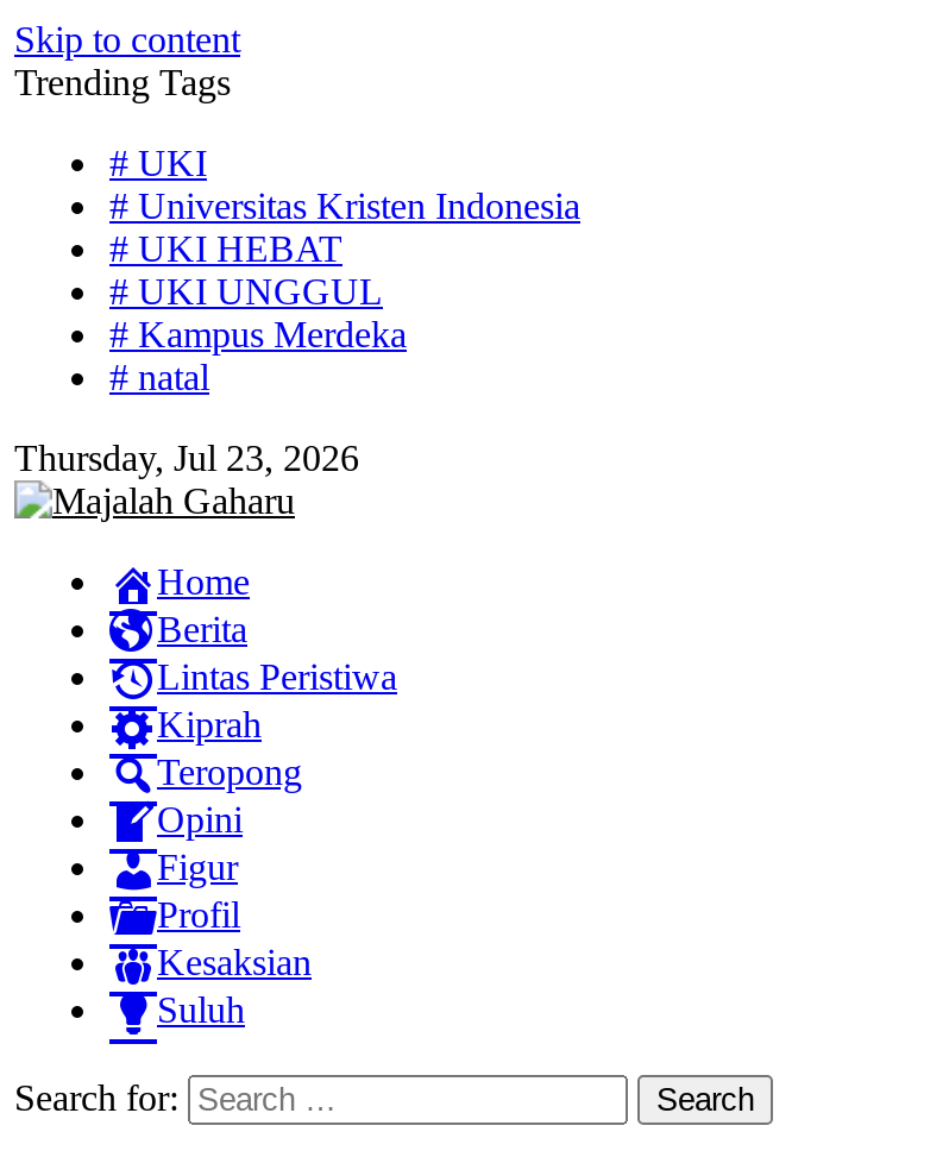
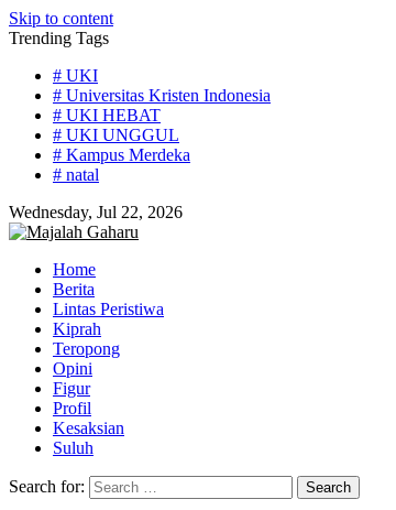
- Thursday, Jul 23, 2026
+ Wednesday, Jul 22, 2026
